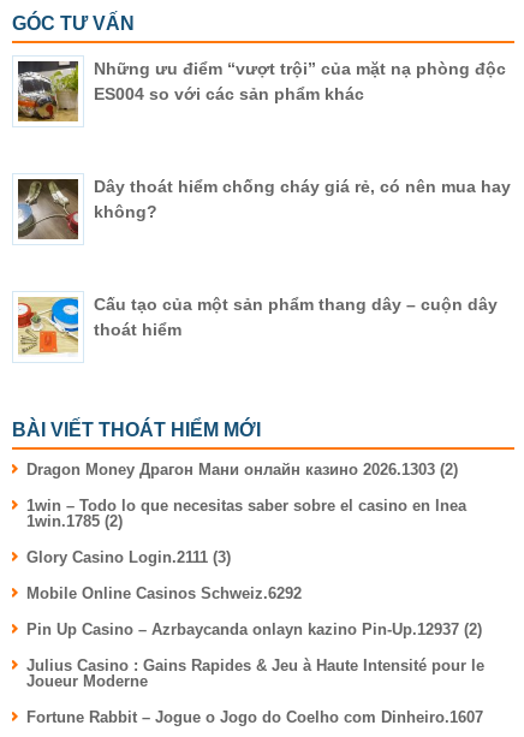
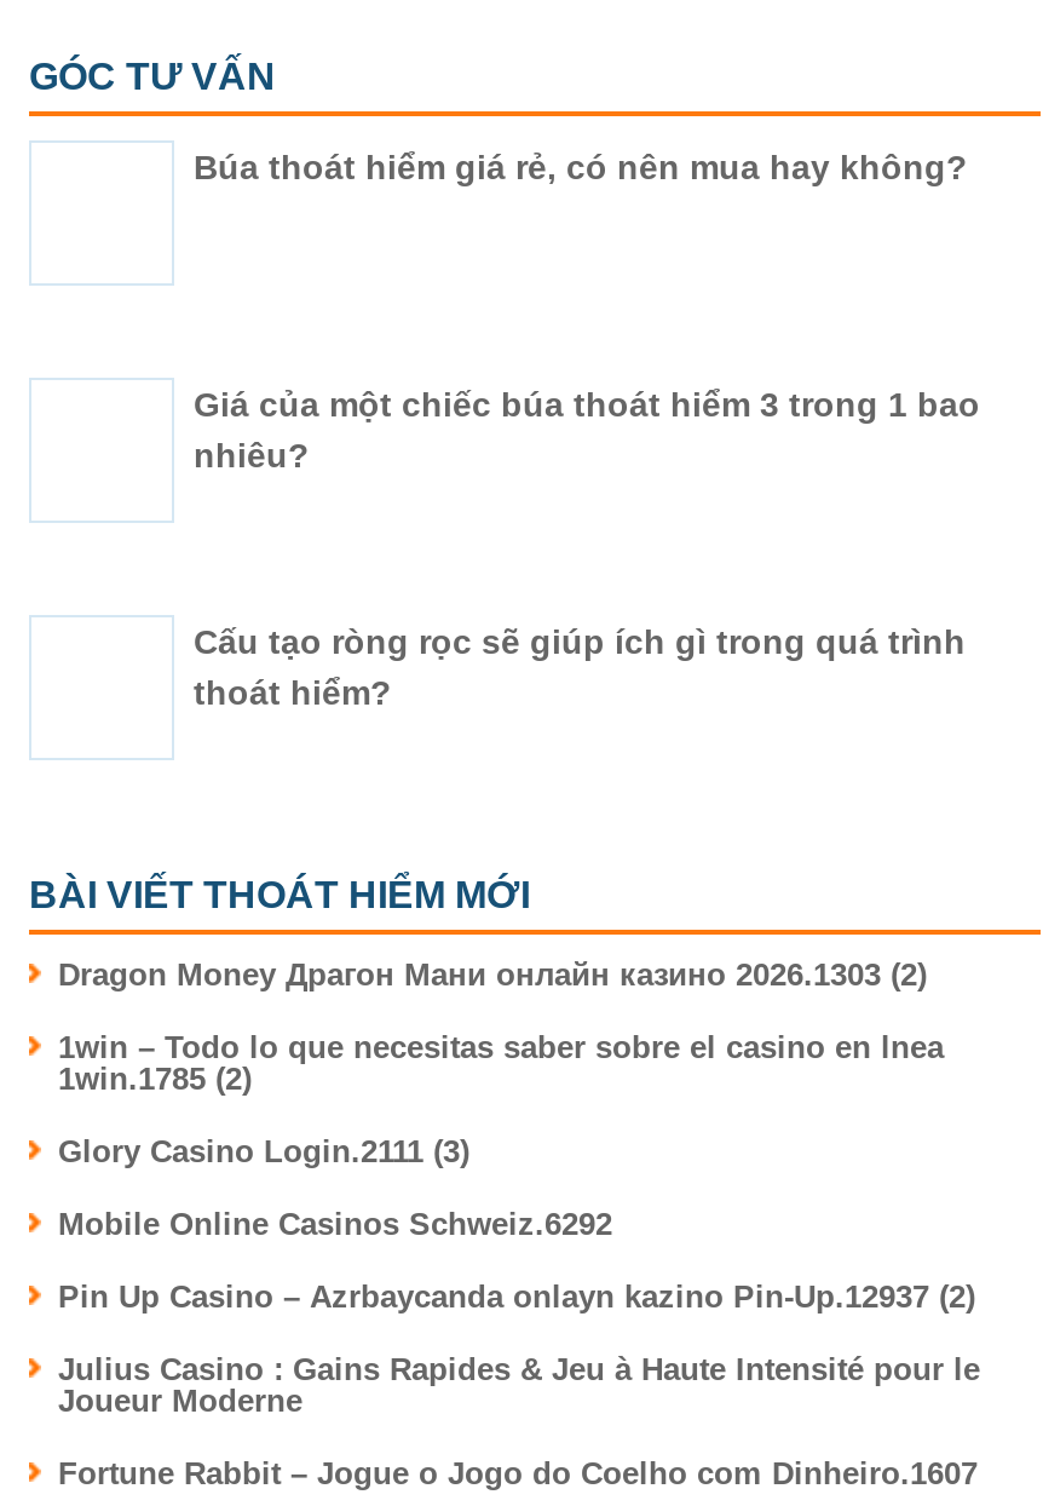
- [image]

- Những ưu điểm “vượt trội” của mặt nạ phòng độc
- ES004 so với các sản phẩm khác
+ Búa thoát hiểm giá rẻ, có nên mua hay không?

- [image]

- Dây thoát hiểm chống cháy giá rẻ, có nên mua hay
- không?
+ Giá của một chiếc búa thoát hiểm 3 trong 1 bao
+ nhiêu?

- [image]

- Cấu tạo của một sản phẩm thang dây – cuộn dây
- thoát hiểm
+ Cấu tạo ròng rọc sẽ giúp ích gì trong quá trình
+ thoát hiểm?
